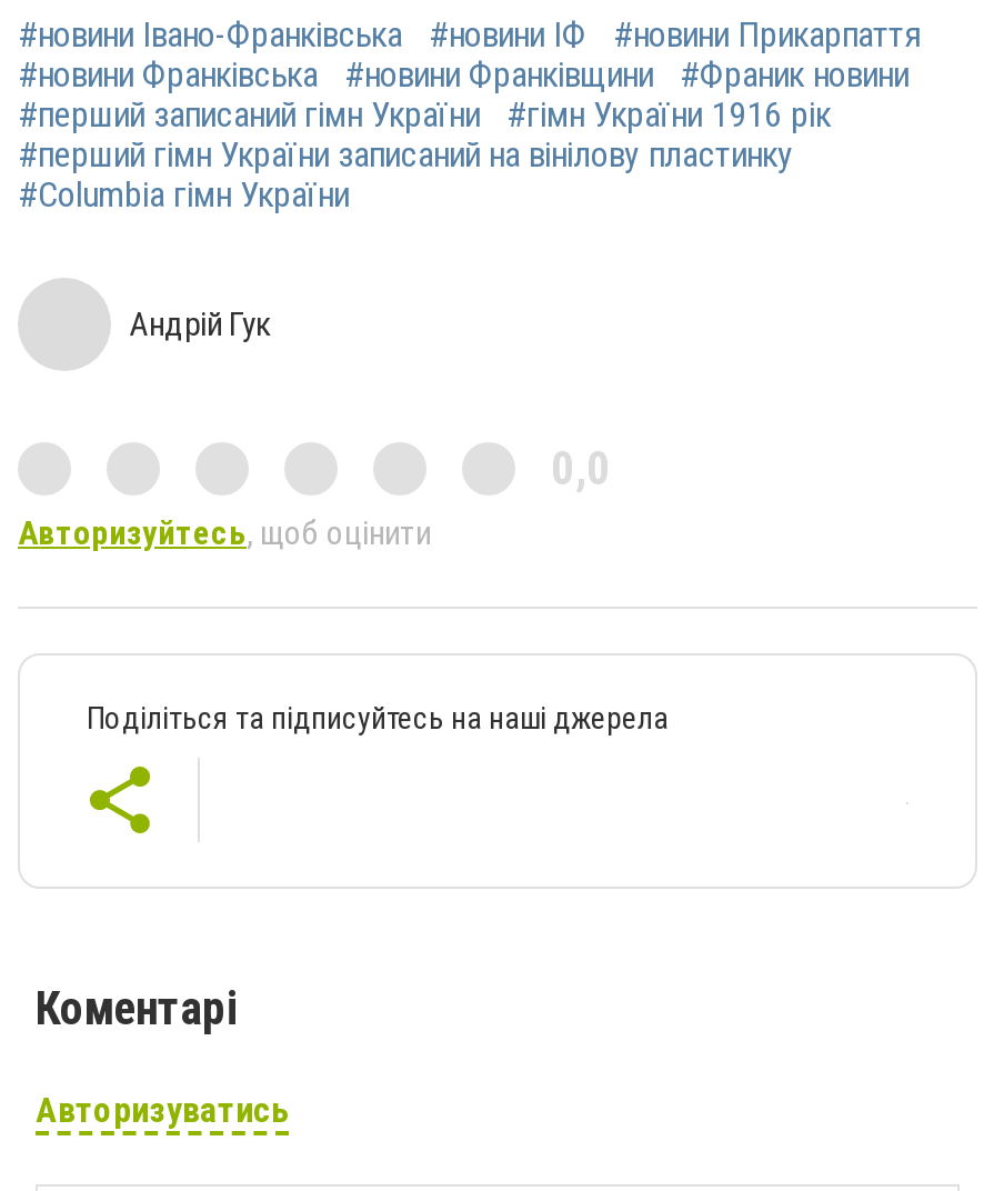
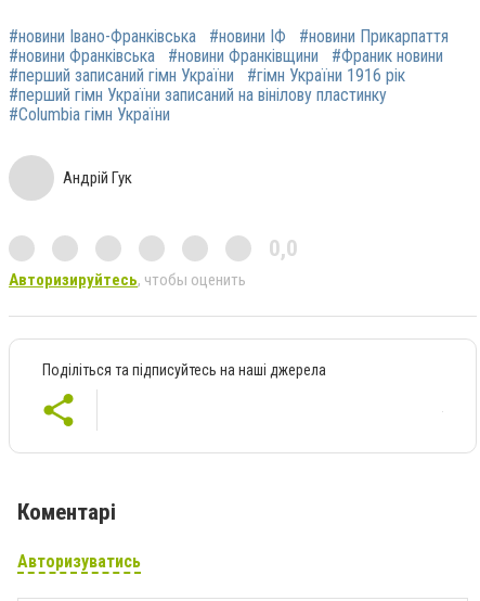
- Авторизуйтесь, щоб оцінити
+ Авторизируйтесь, чтобы оценить
